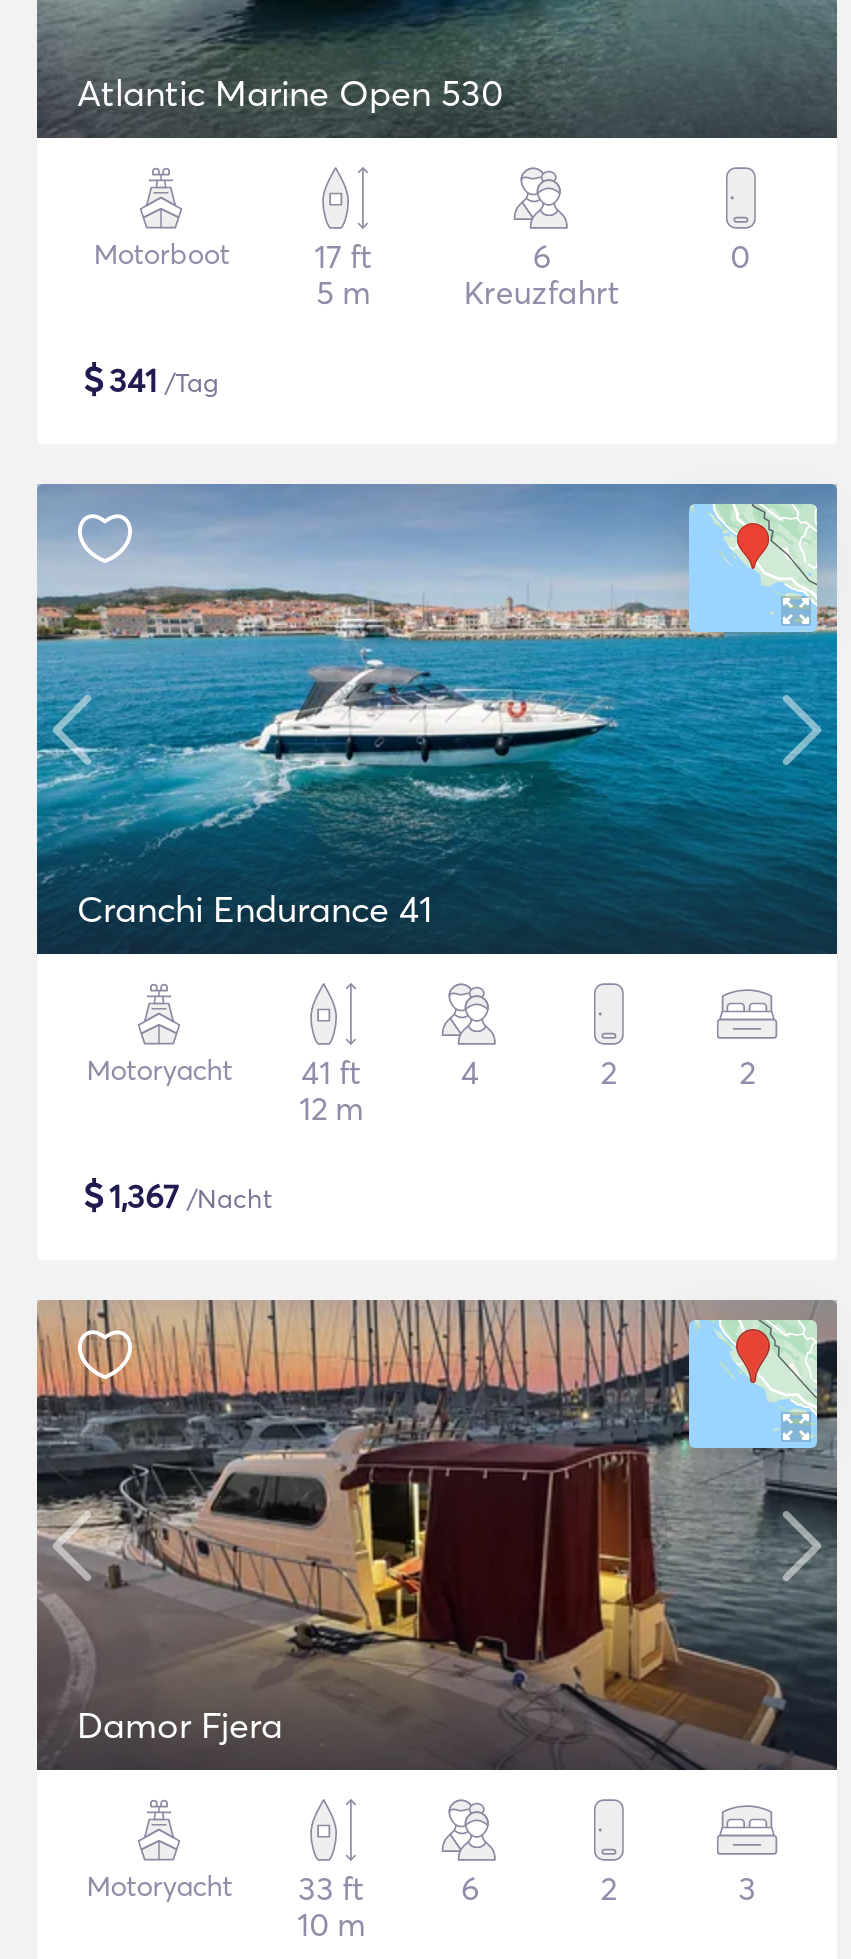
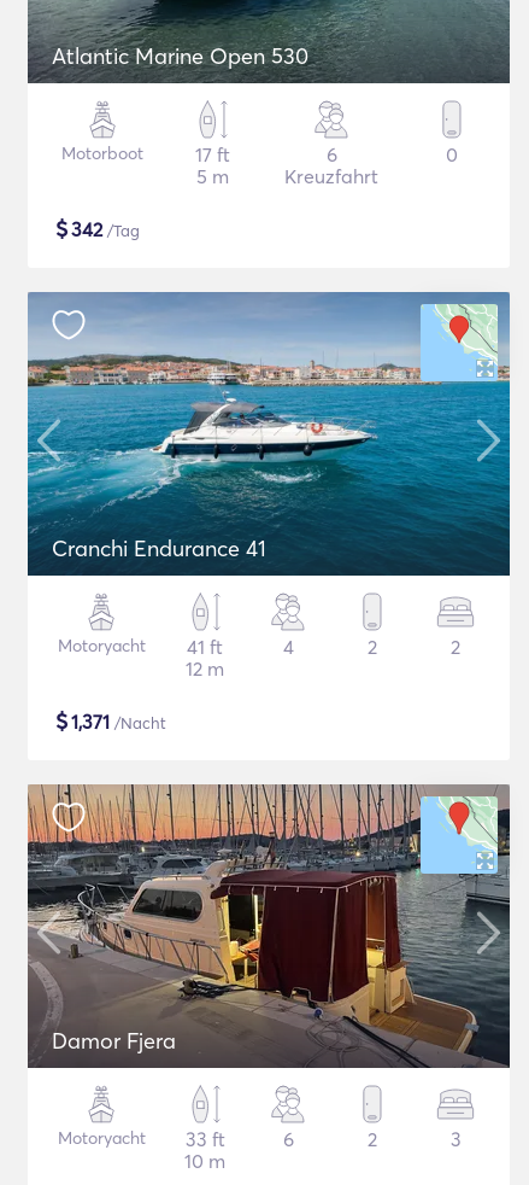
- $341 /Tag
+ $342 /Tag

- $1,367 /Nacht
+ $1,371 /Nacht
